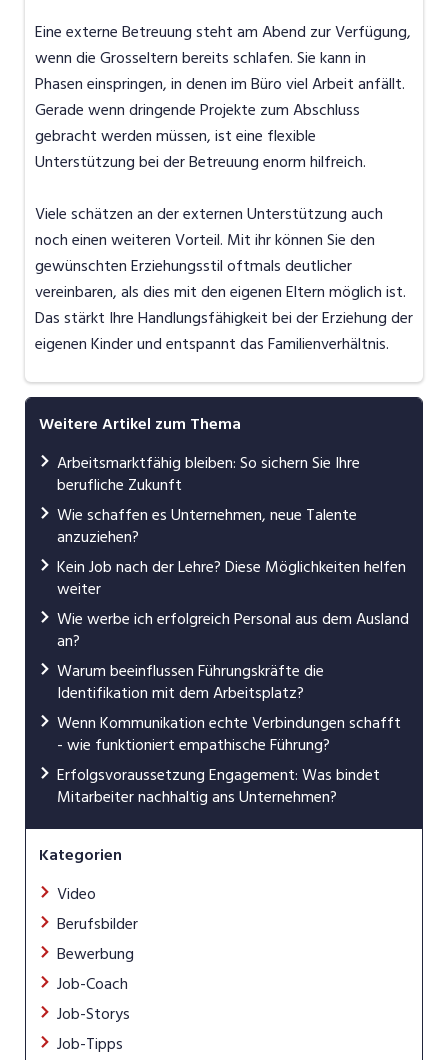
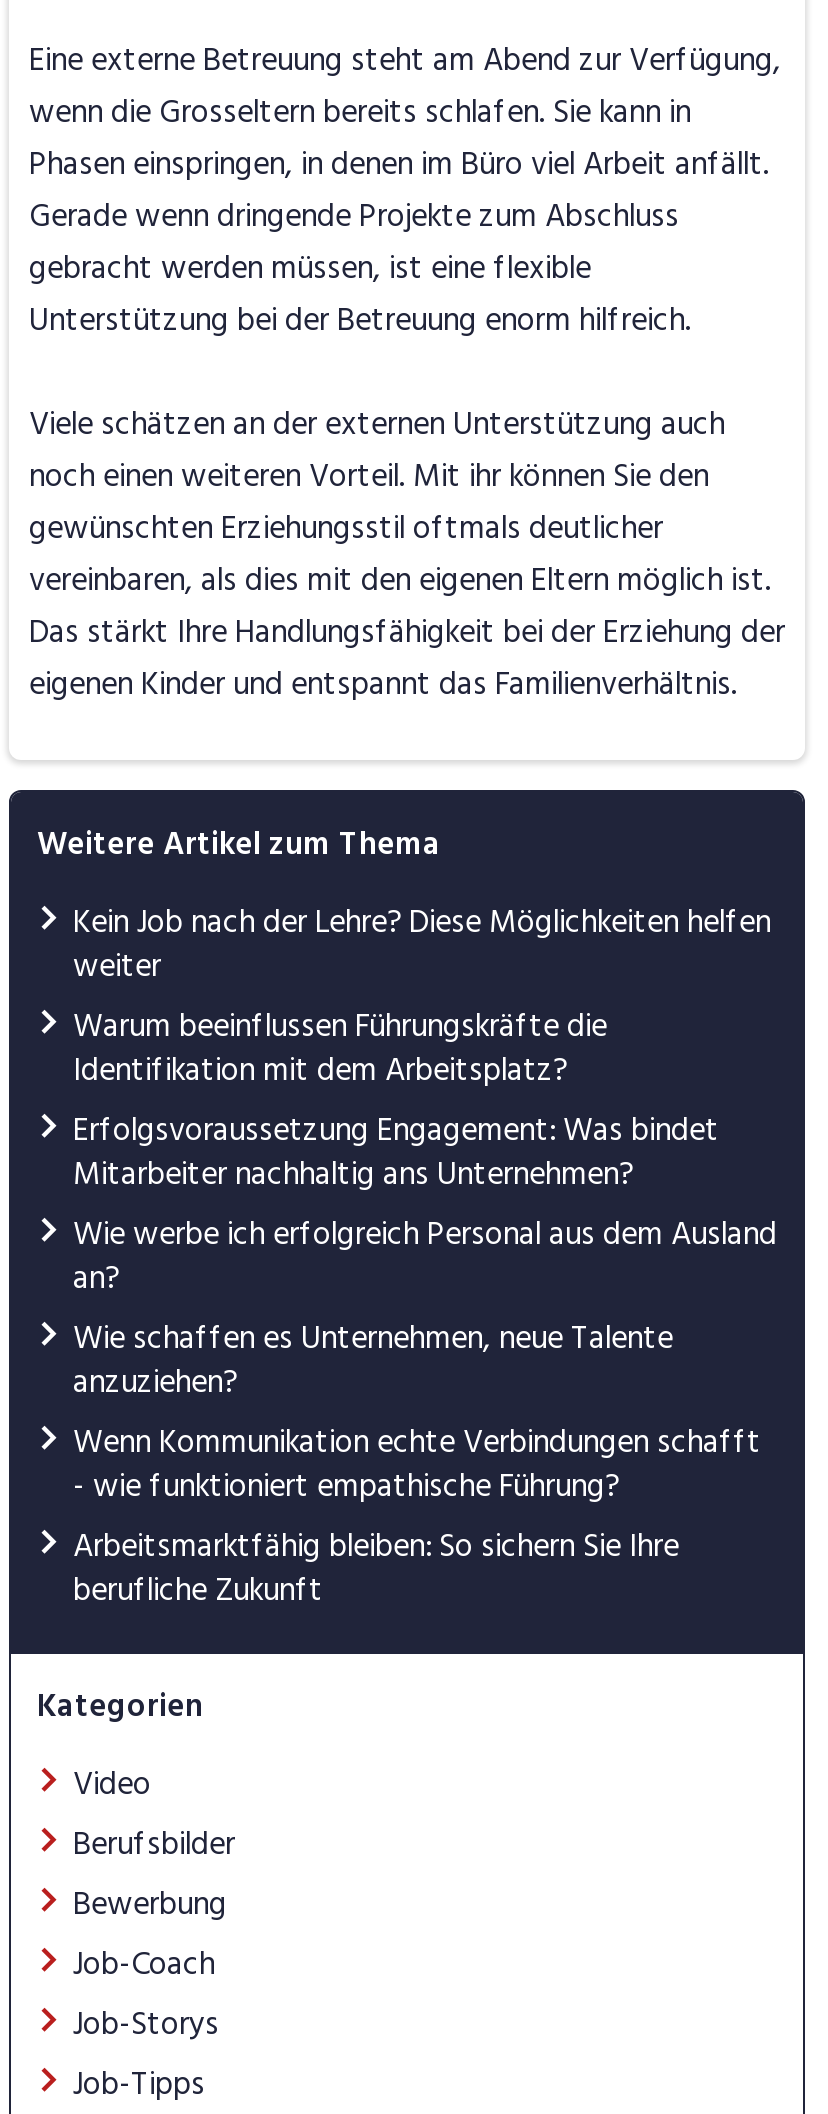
moved down: Arbeitsmarktfähig bleiben: So sichern Sie Ihre | berufliche Zukunft

moved up: Wie schaffen es Unternehmen, neue Talente | anzuziehen? | Kein Job nach der Lehre? Diese Möglichkeiten helfen | ... | Erfolgsvoraussetzung Engagement: Was bindet | Mitarbeiter nachhaltig ans Unternehmen?
